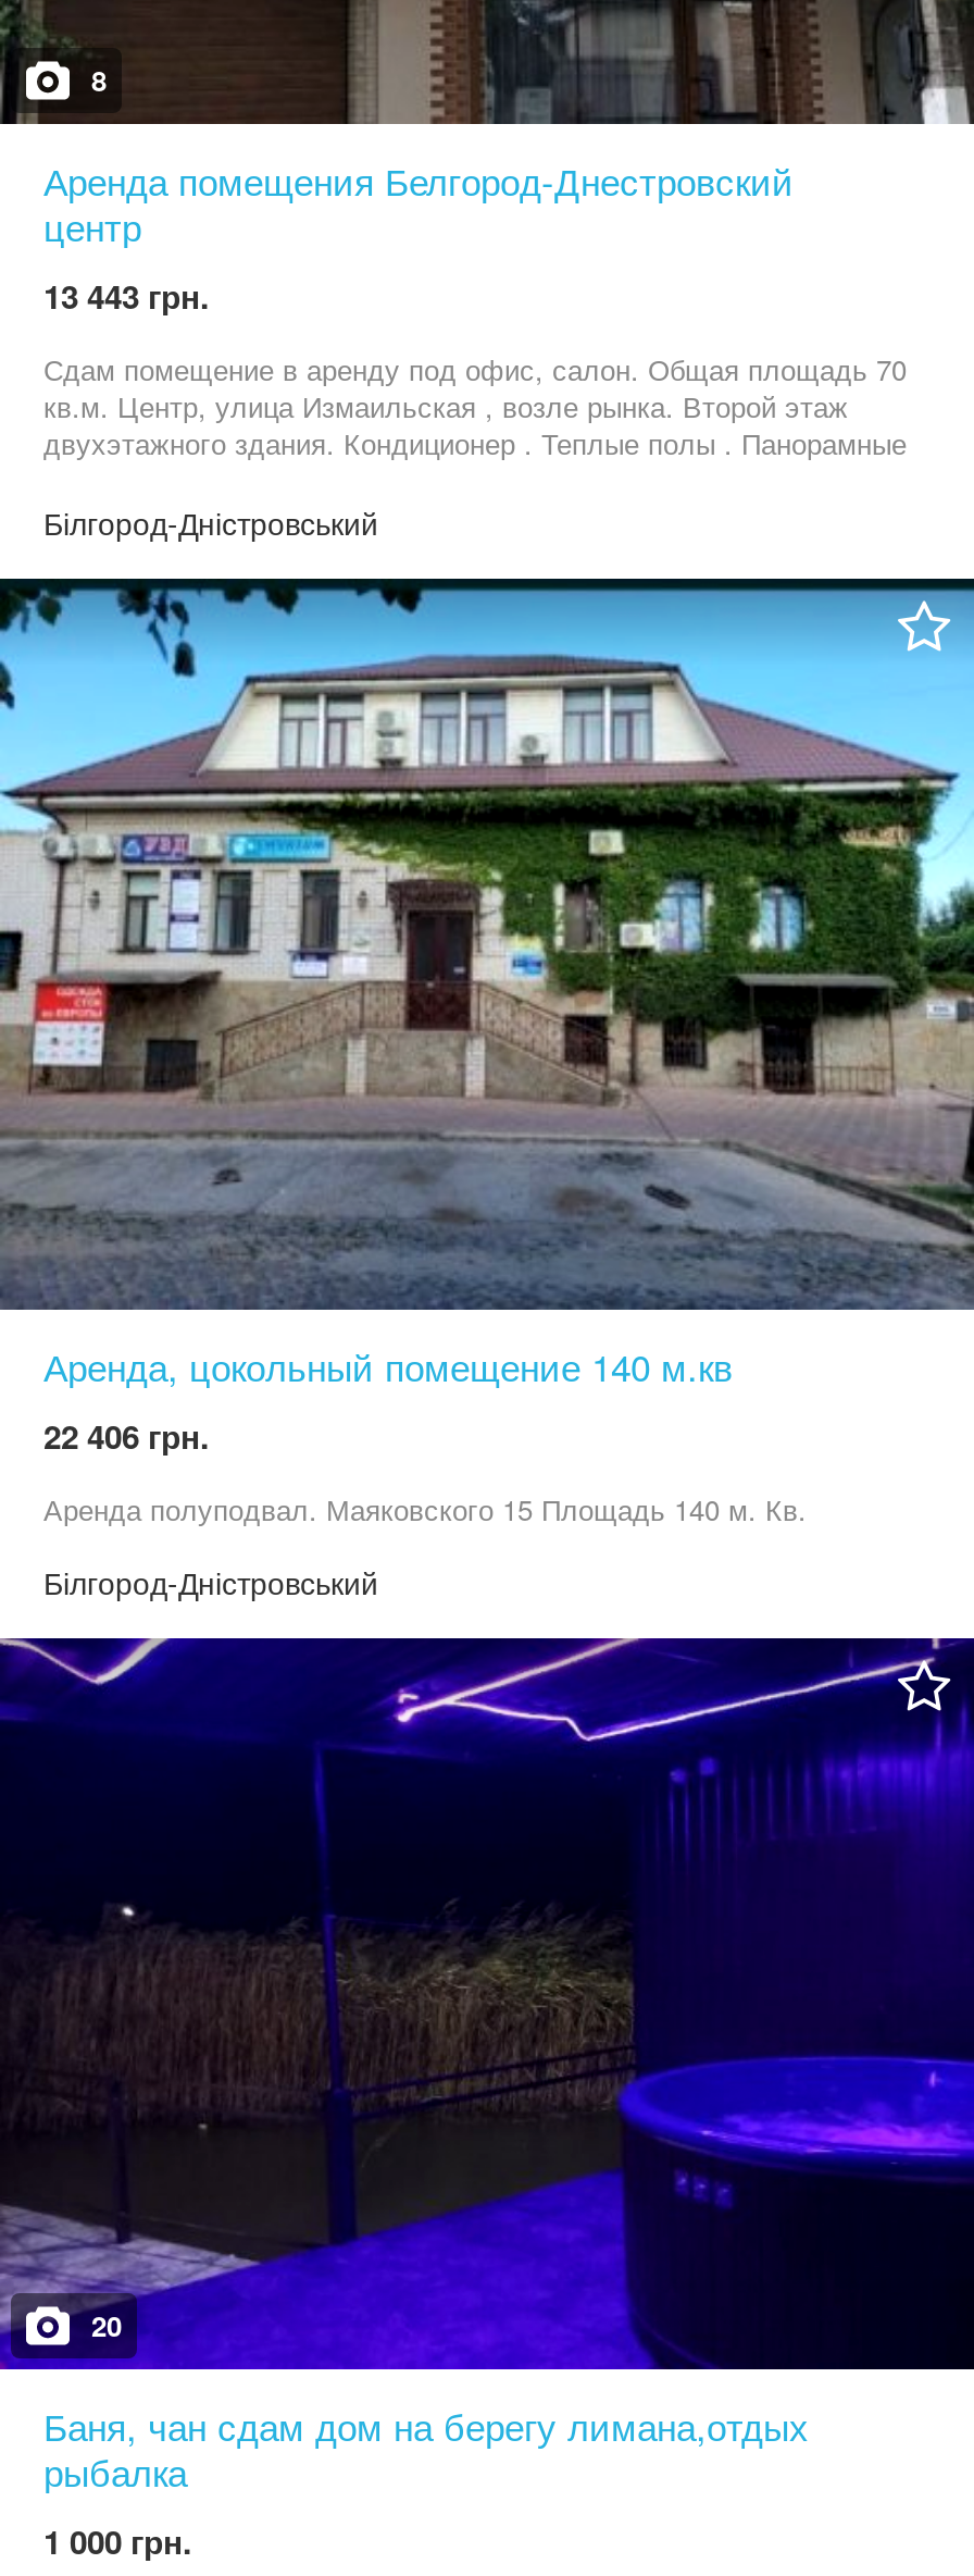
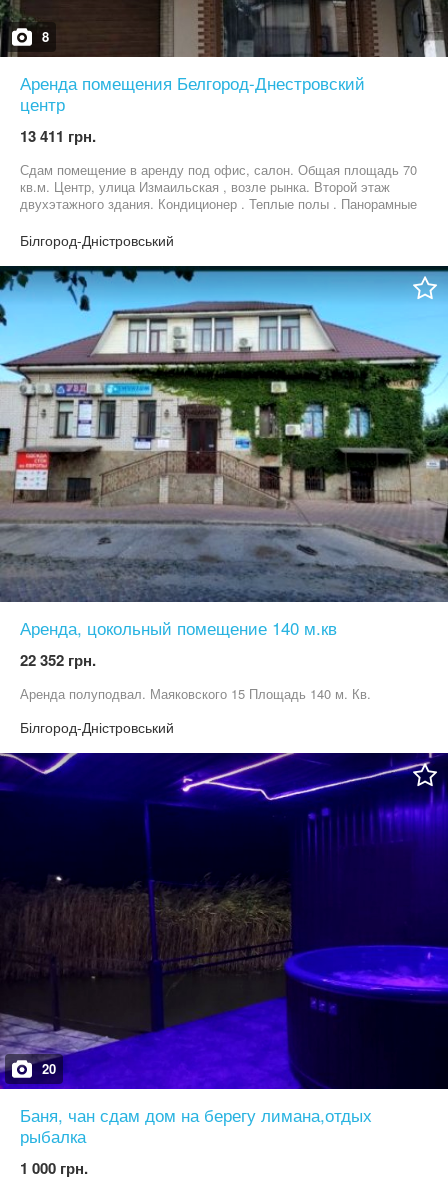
- 13 443 грн.
+ 13 411 грн.

- 22 406 грн.
+ 22 352 грн.
